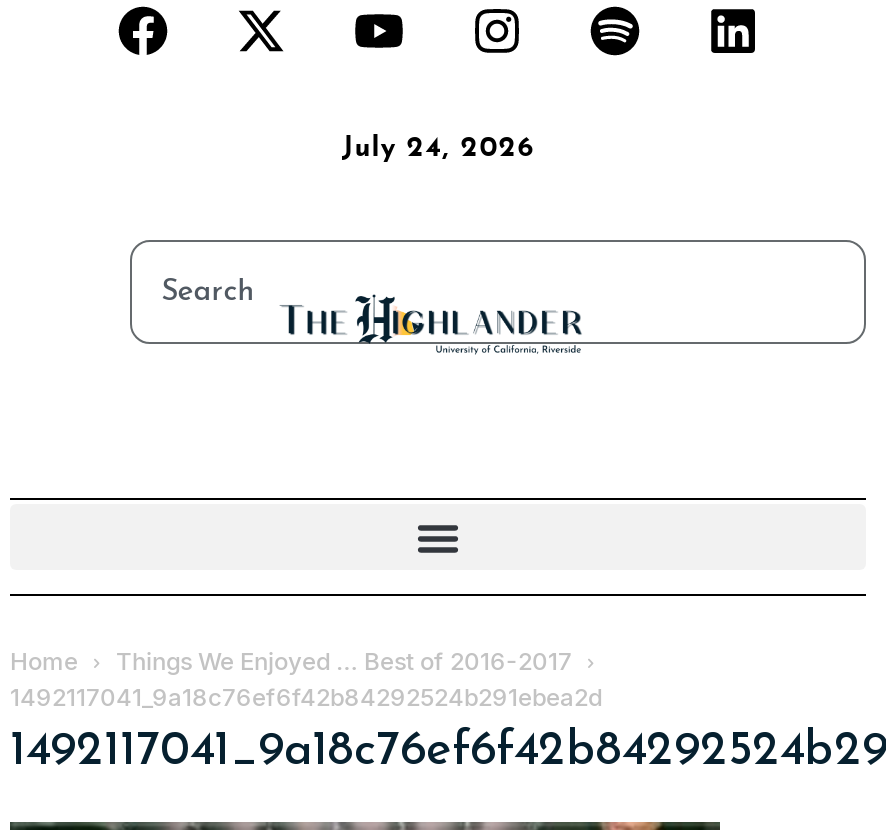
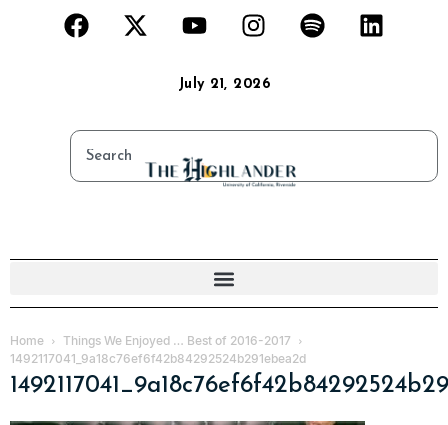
- July 24, 2026
+ July 21, 2026
